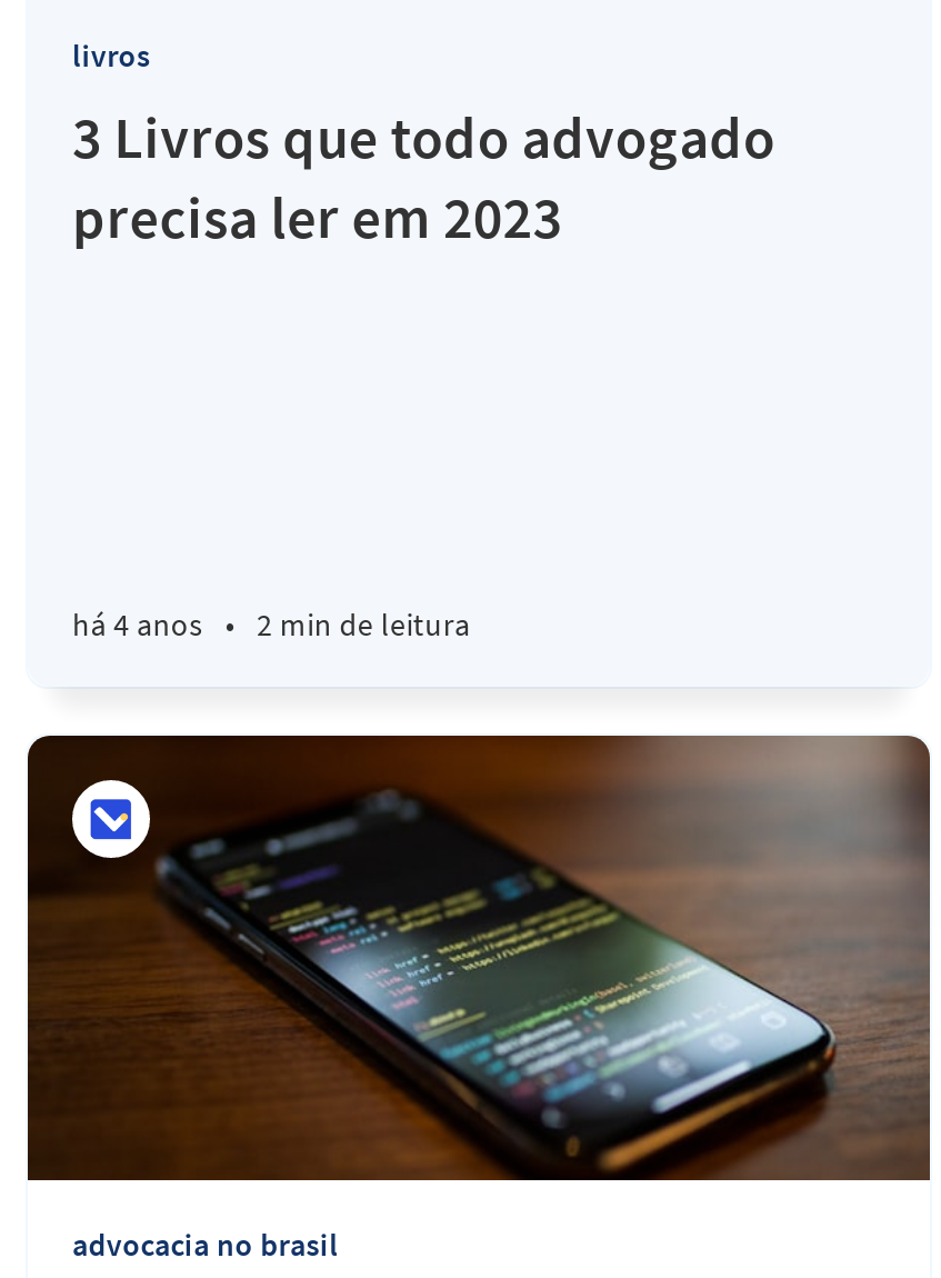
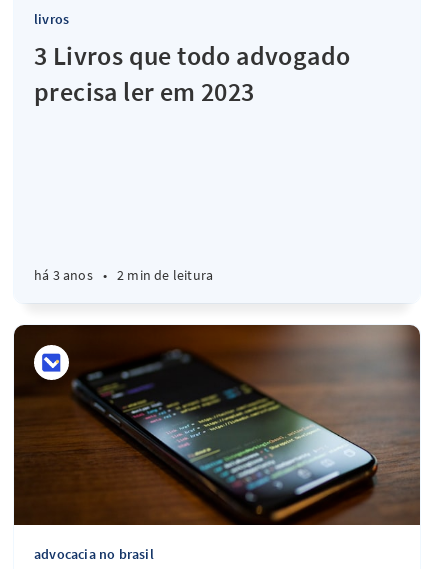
- há 4 anos • 2 min de leitura
+ há 3 anos • 2 min de leitura
